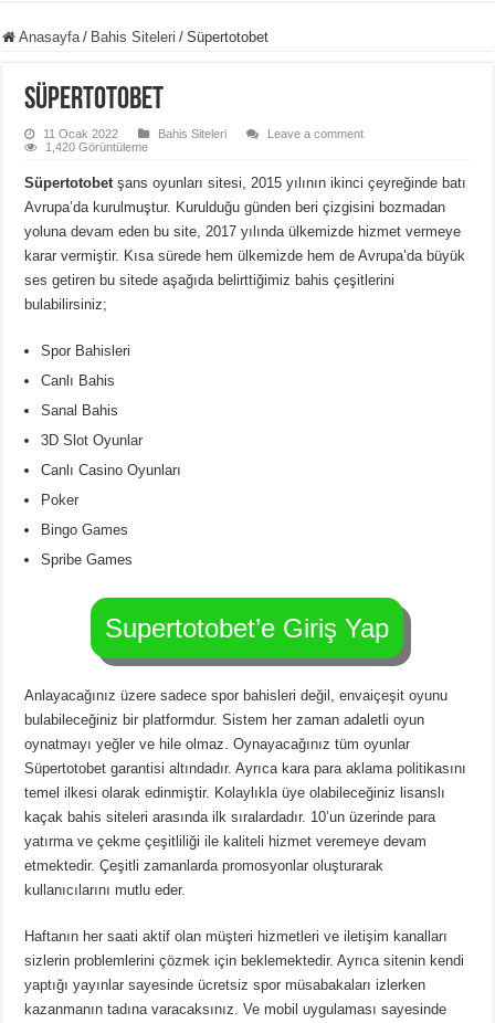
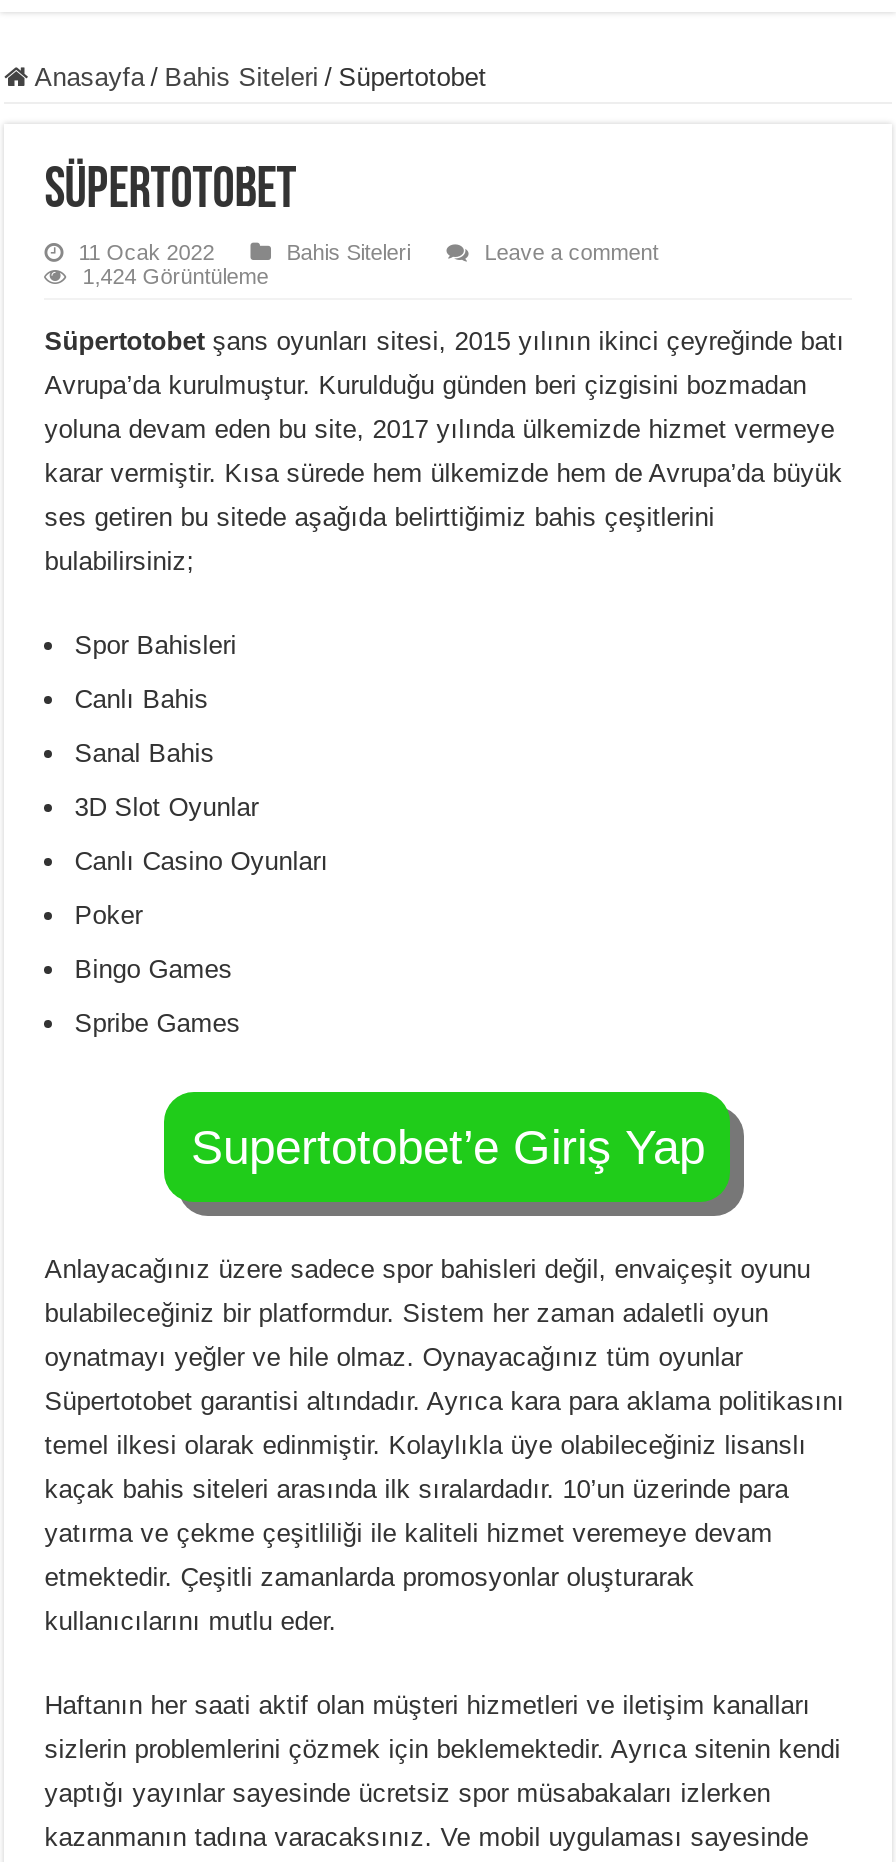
- 1,420 Görüntüleme
+ 1,424 Görüntüleme
